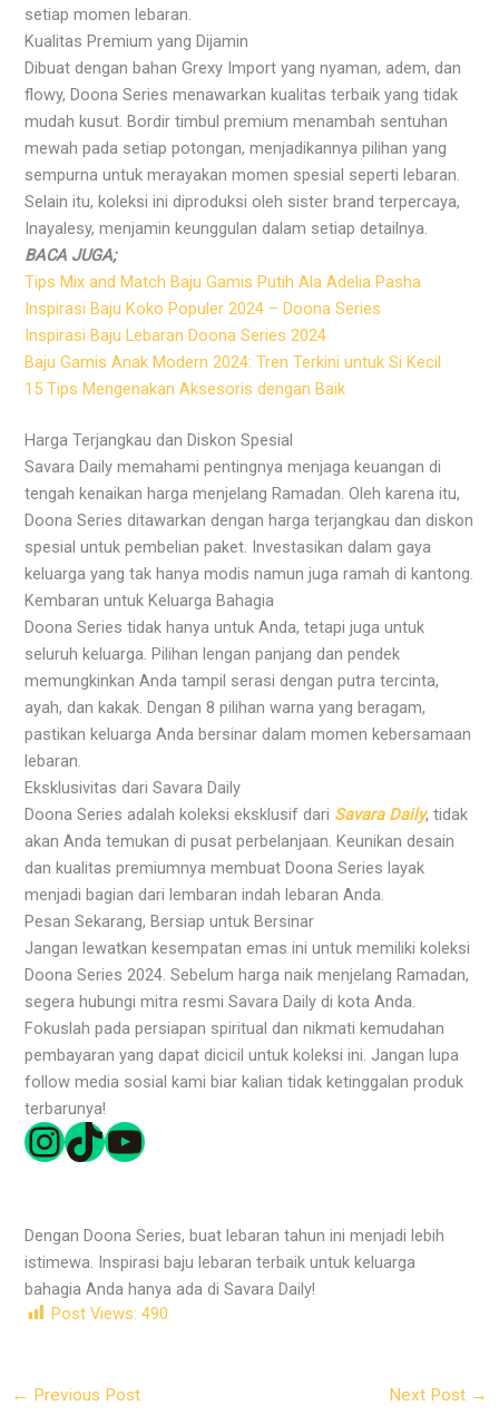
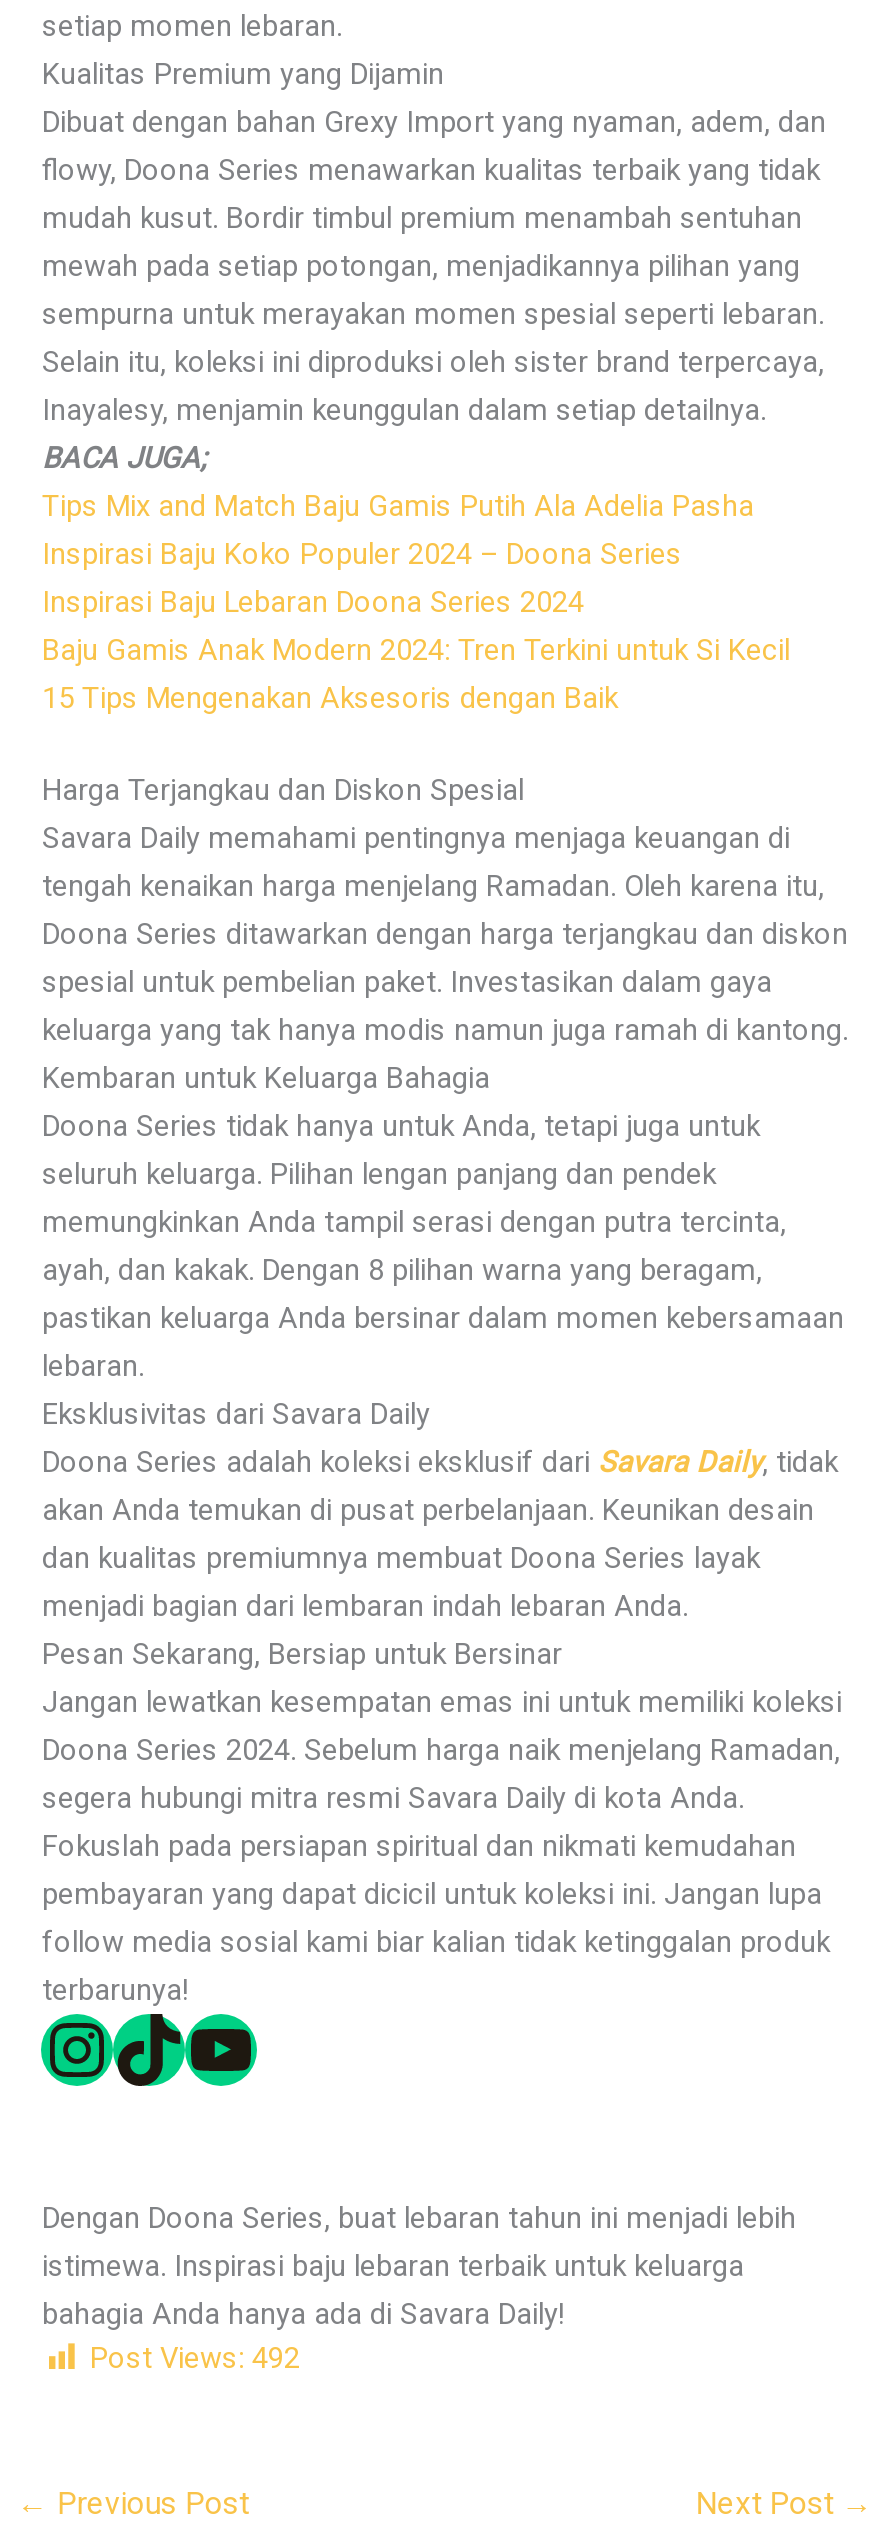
- Post Views: 490
+ Post Views: 492
